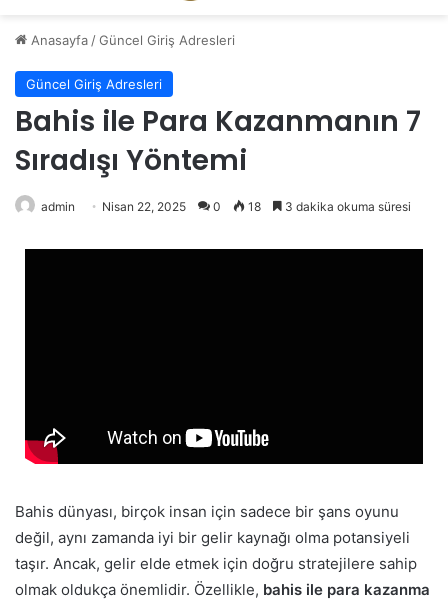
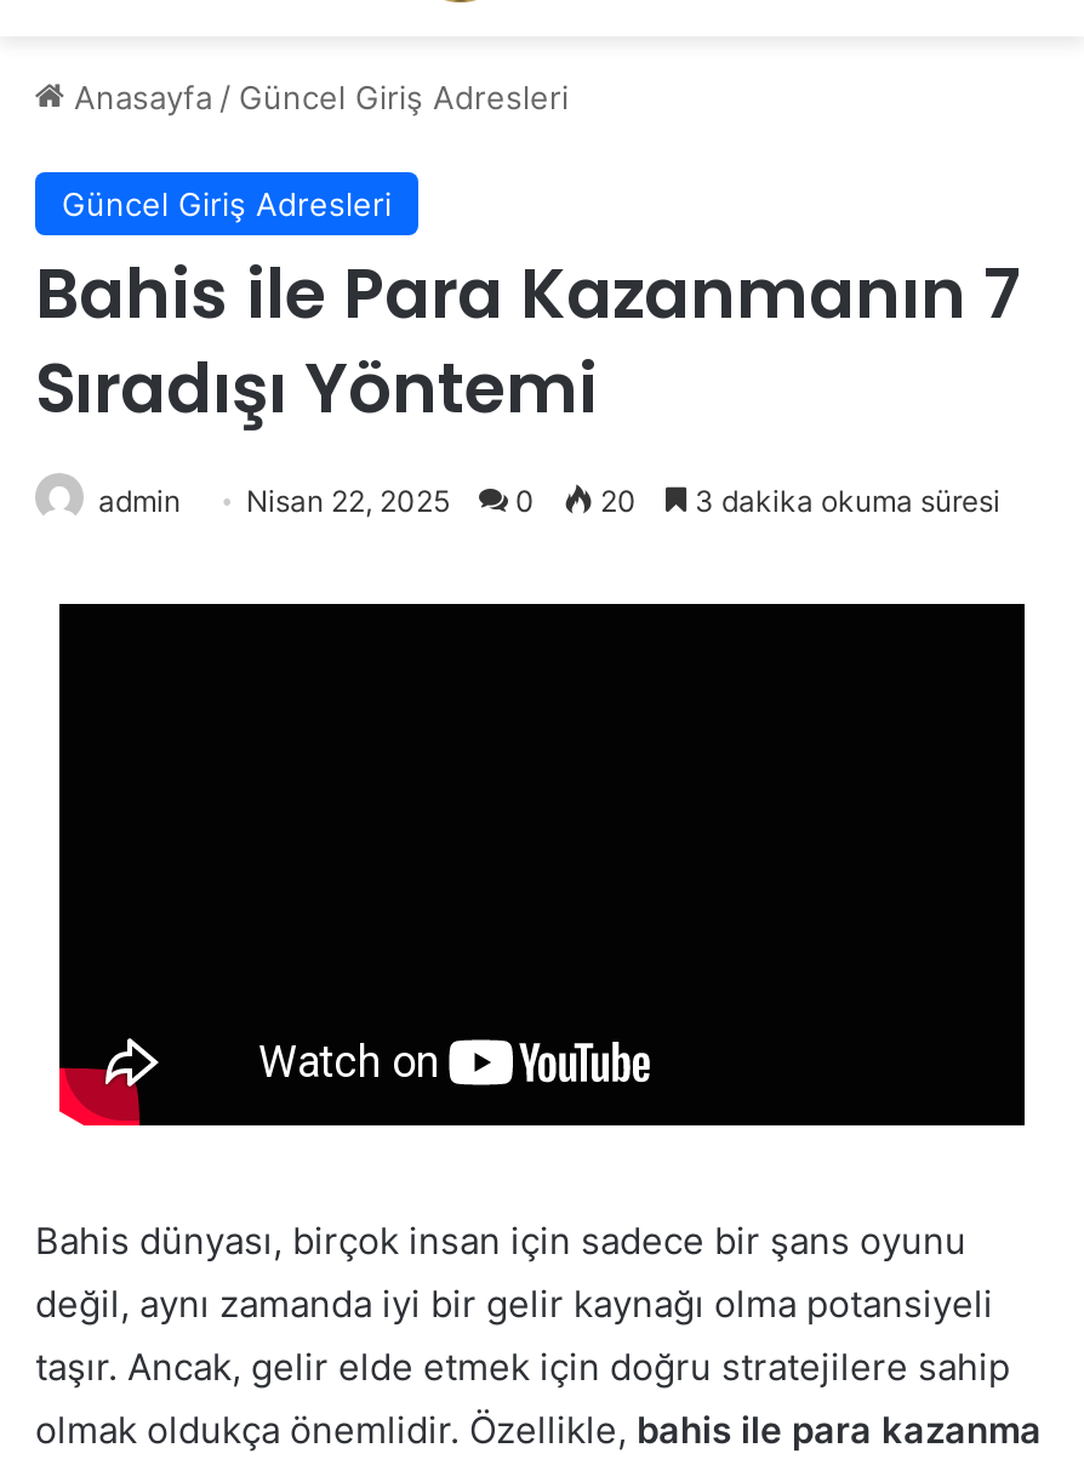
- admin Nisan 22, 2025 0 18 3 dakika okuma süresi
+ admin Nisan 22, 2025 0 20 3 dakika okuma süresi
